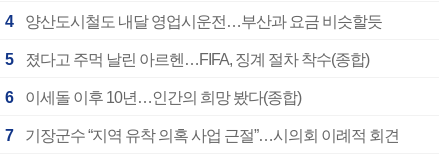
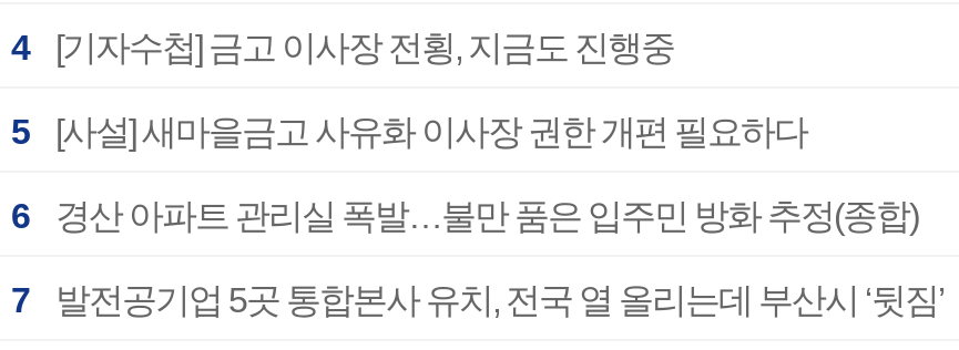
- 양산도시철도 내달 영업시운전…부산과 요금 비슷할듯
+ [기자수첩] 금고 이사장 전횡, 지금도 진행중

- 졌다고 주먹 날린 아르헨…FIFA, 징계 절차 착수(종합)
+ [사설] 새마을금고 사유화 이사장 권한 개편 필요하다

- 이세돌 이후 10년…인간의 희망 봤다(종합)
+ 경산 아파트 관리실 폭발…불만 품은 입주민 방화 추정(종합)

- 기장군수 “지역 유착 의혹 사업 근절”…시의회 이례적 회견
+ 발전공기업 5곳 통합본사 유치, 전국 열 올리는데 부산시 ‘뒷짐’
